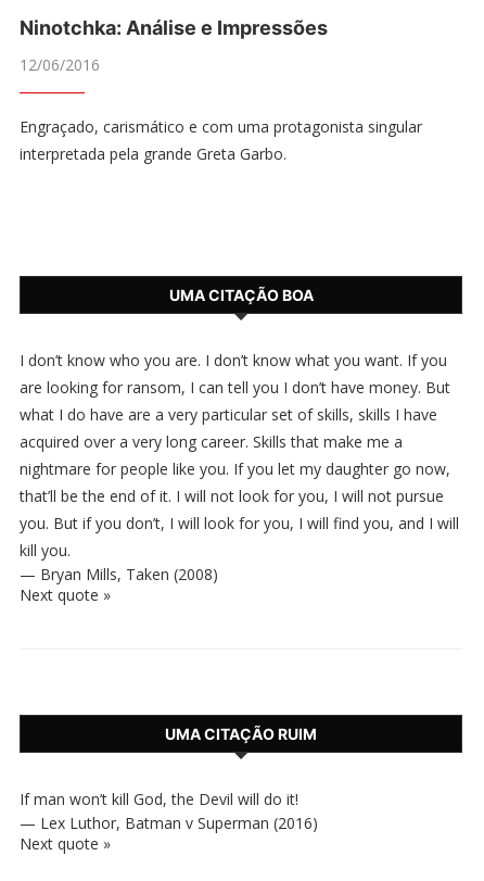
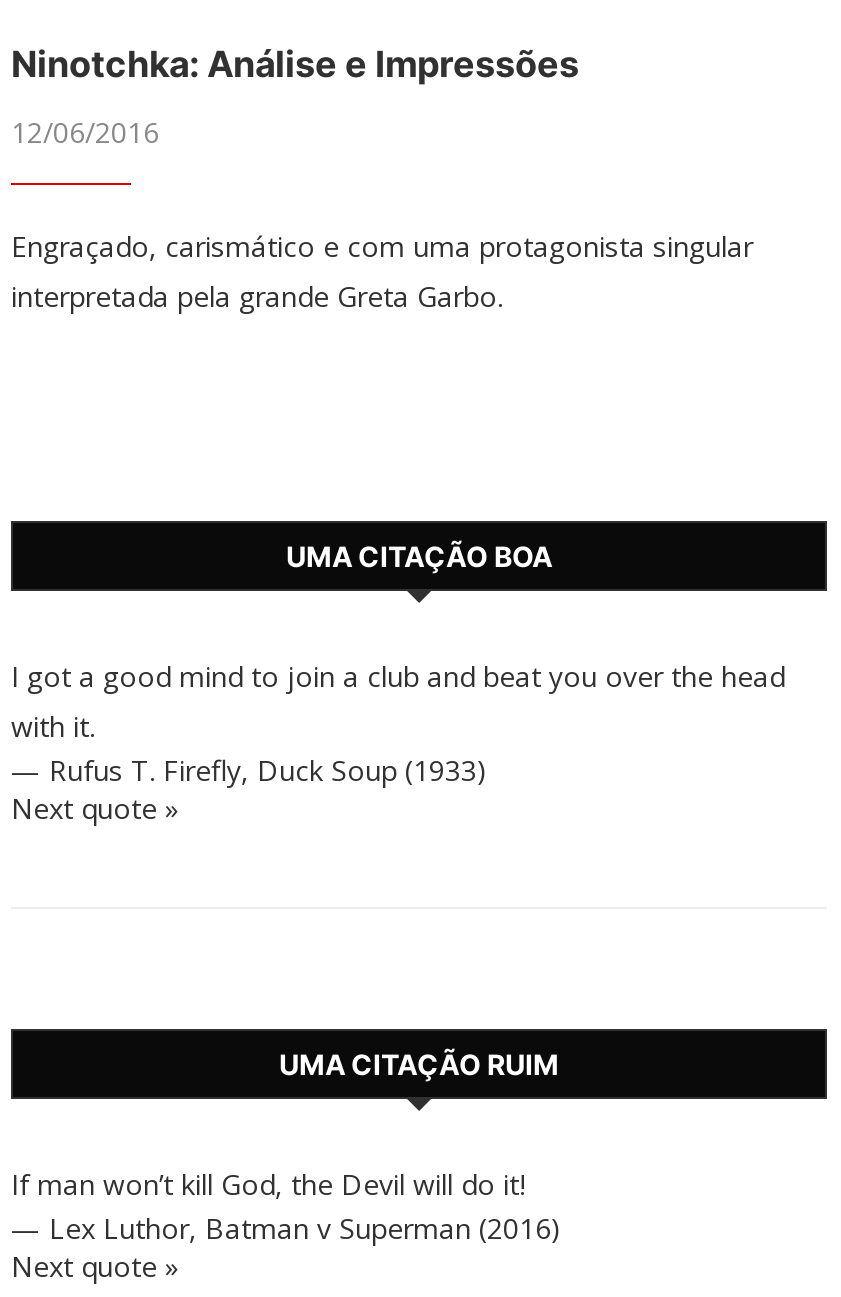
- I don’t know who you are. I don’t know what you want. If you
- are looking for ransom, I can tell you I don’t have money. But
- what I do have are a very particular set of skills, skills I have
- acquired over a very long career. Skills that make me a
- nightmare for people like you. If you let my daughter go now,
- that’ll be the end of it. I will not look for you, I will not pursue
- you. But if you don’t, I will look for you, I will find you, and I will
- kill you.
- — Bryan Mills, Taken (2008)
+ I got a good mind to join a club and beat you over the head
+ with it.
+ — Rufus T. Firefly, Duck Soup (1933)
